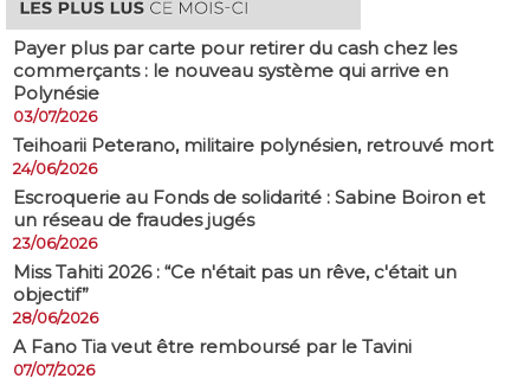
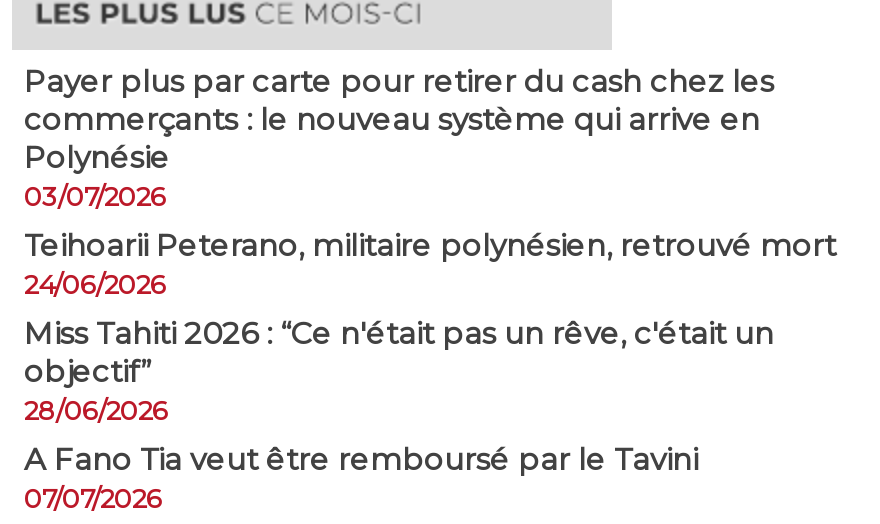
- Escroquerie au Fonds de solidarité : Sabine Boiron et
- un réseau de fraudes jugés
- 23/06/2026
